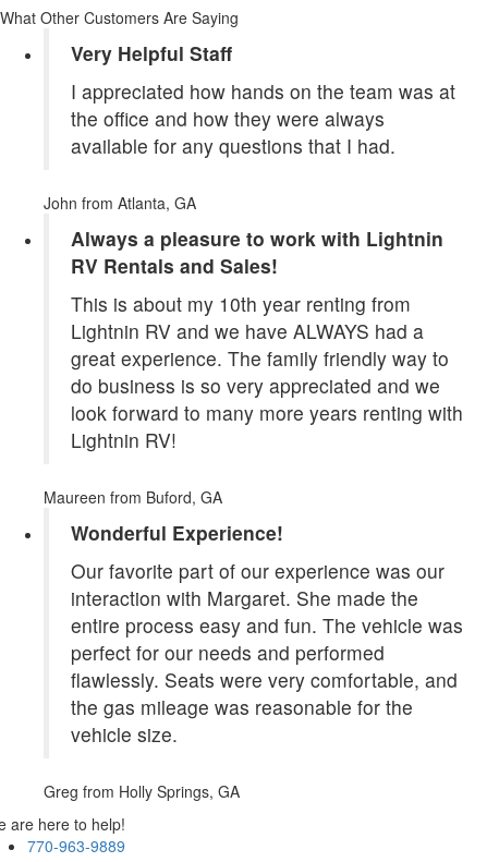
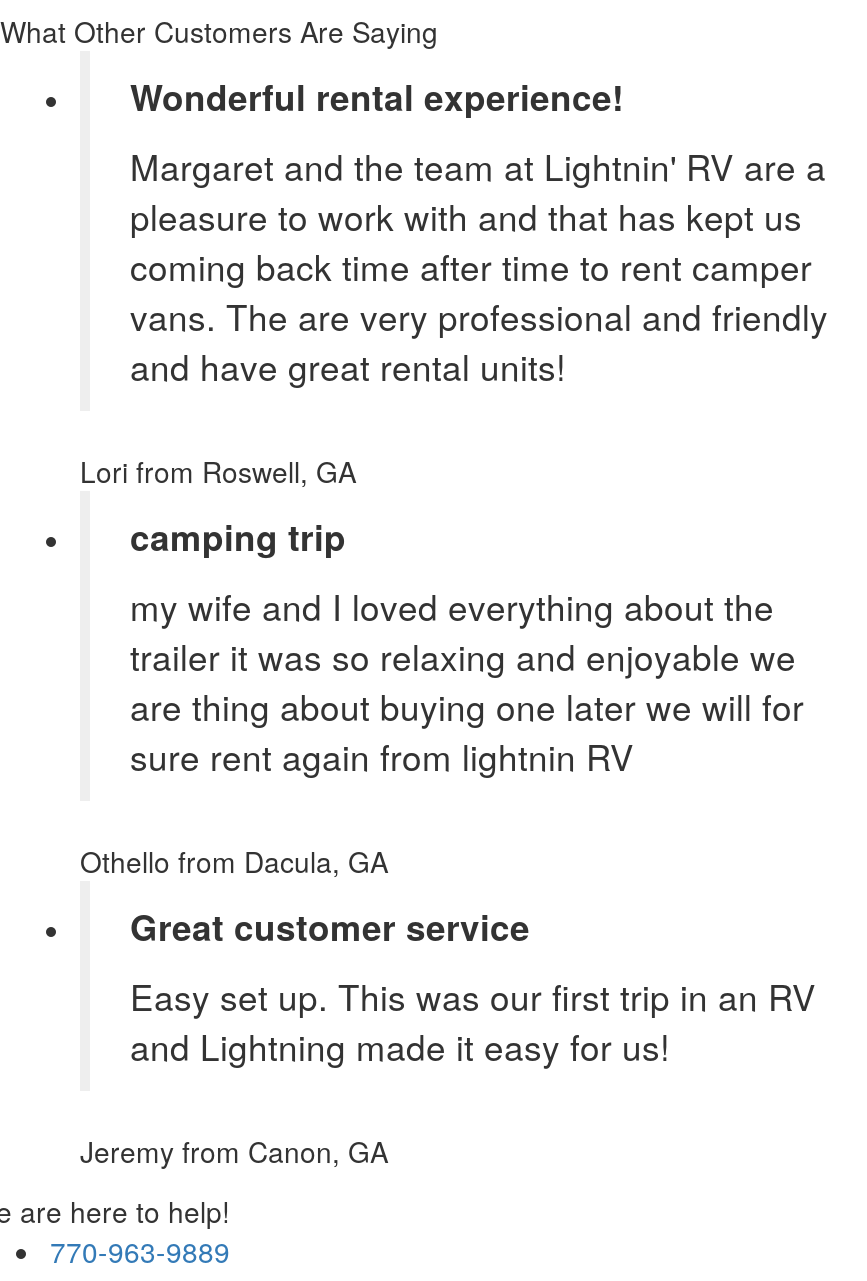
- Very Helpful Staff
- I appreciated how hands on the team was at
- the office and how they were always
- available for any questions that I had.
+ Wonderful rental experience!
+ Margaret and the team at Lightnin' RV are a
+ pleasure to work with and that has kept us
+ coming back time after time to rent camper
+ vans. The are very professional and friendly
+ and have great rental units!

- John from Atlanta, GA
- Always a pleasure to work with Lightnin
- RV Rentals and Sales!
- This is about my 10th year renting from
- Lightnin RV and we have ALWAYS had a
- great experience. The family friendly way to
- do business is so very appreciated and we
- look forward to many more years renting with
- Lightnin RV!
+ Lori from Roswell, GA
+ camping trip
+ my wife and I loved everything about the
+ trailer it was so relaxing and enjoyable we
+ are thing about buying one later we will for
+ sure rent again from lightnin RV

- Maureen from Buford, GA
- Wonderful Experience!
- Our favorite part of our experience was our
- interaction with Margaret. She made the
- entire process easy and fun. The vehicle was
- perfect for our needs and performed
- flawlessly. Seats were very comfortable, and
- the gas mileage was reasonable for the
- vehicle size.
+ Othello from Dacula, GA
+ Great customer service
+ Easy set up. This was our first trip in an RV
+ and Lightning made it easy for us!

- Greg from Holly Springs, GA
+ Jeremy from Canon, GA
